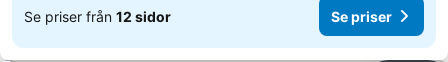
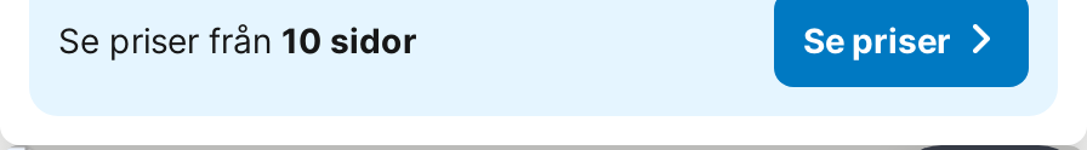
- Se priser från 12 sidor
+ Se priser från 10 sidor
